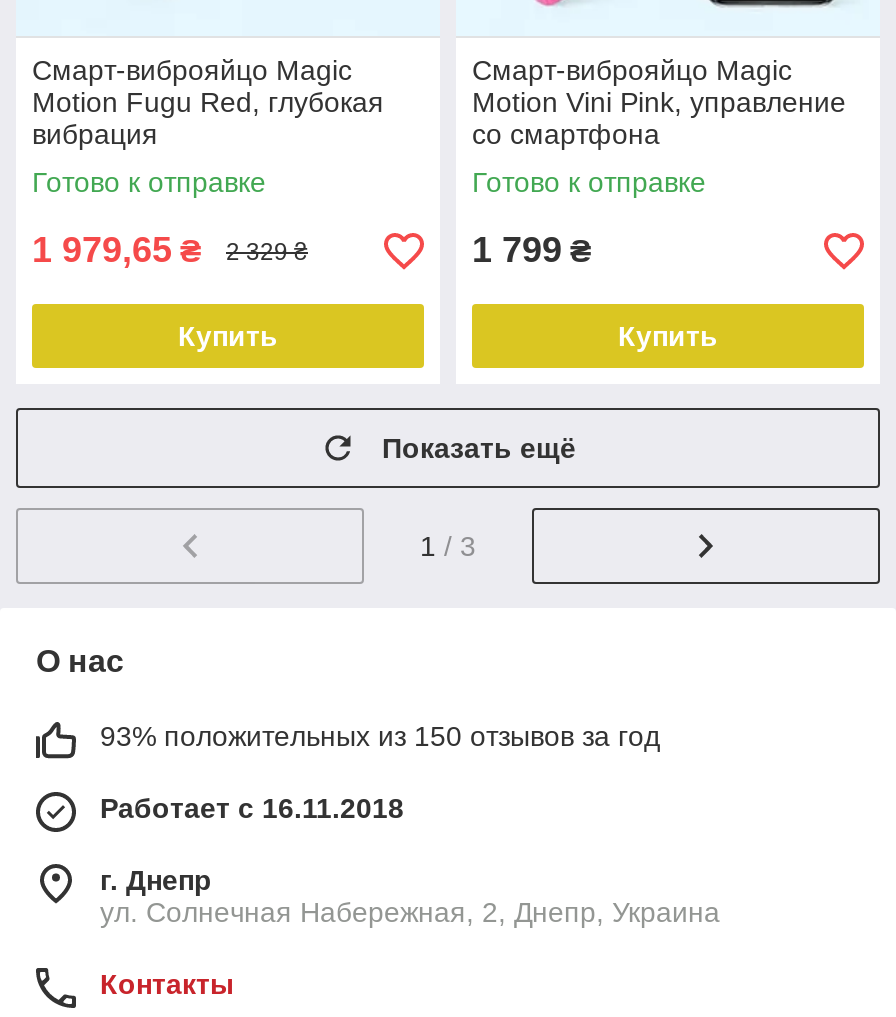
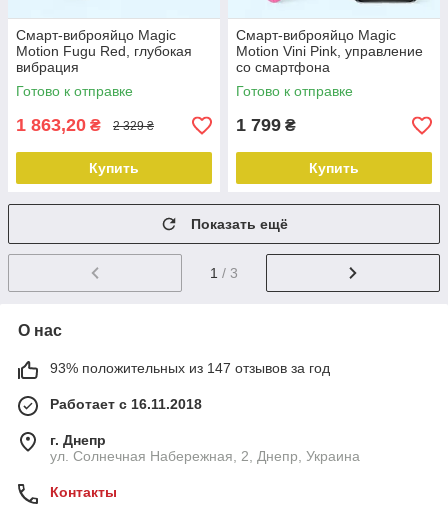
- 1 979,65 ₴ 2 329 ₴
+ 1 863,20 ₴ 2 329 ₴

- 93% положительных из 150 отзывов за год
+ 93% положительных из 147 отзывов за год
